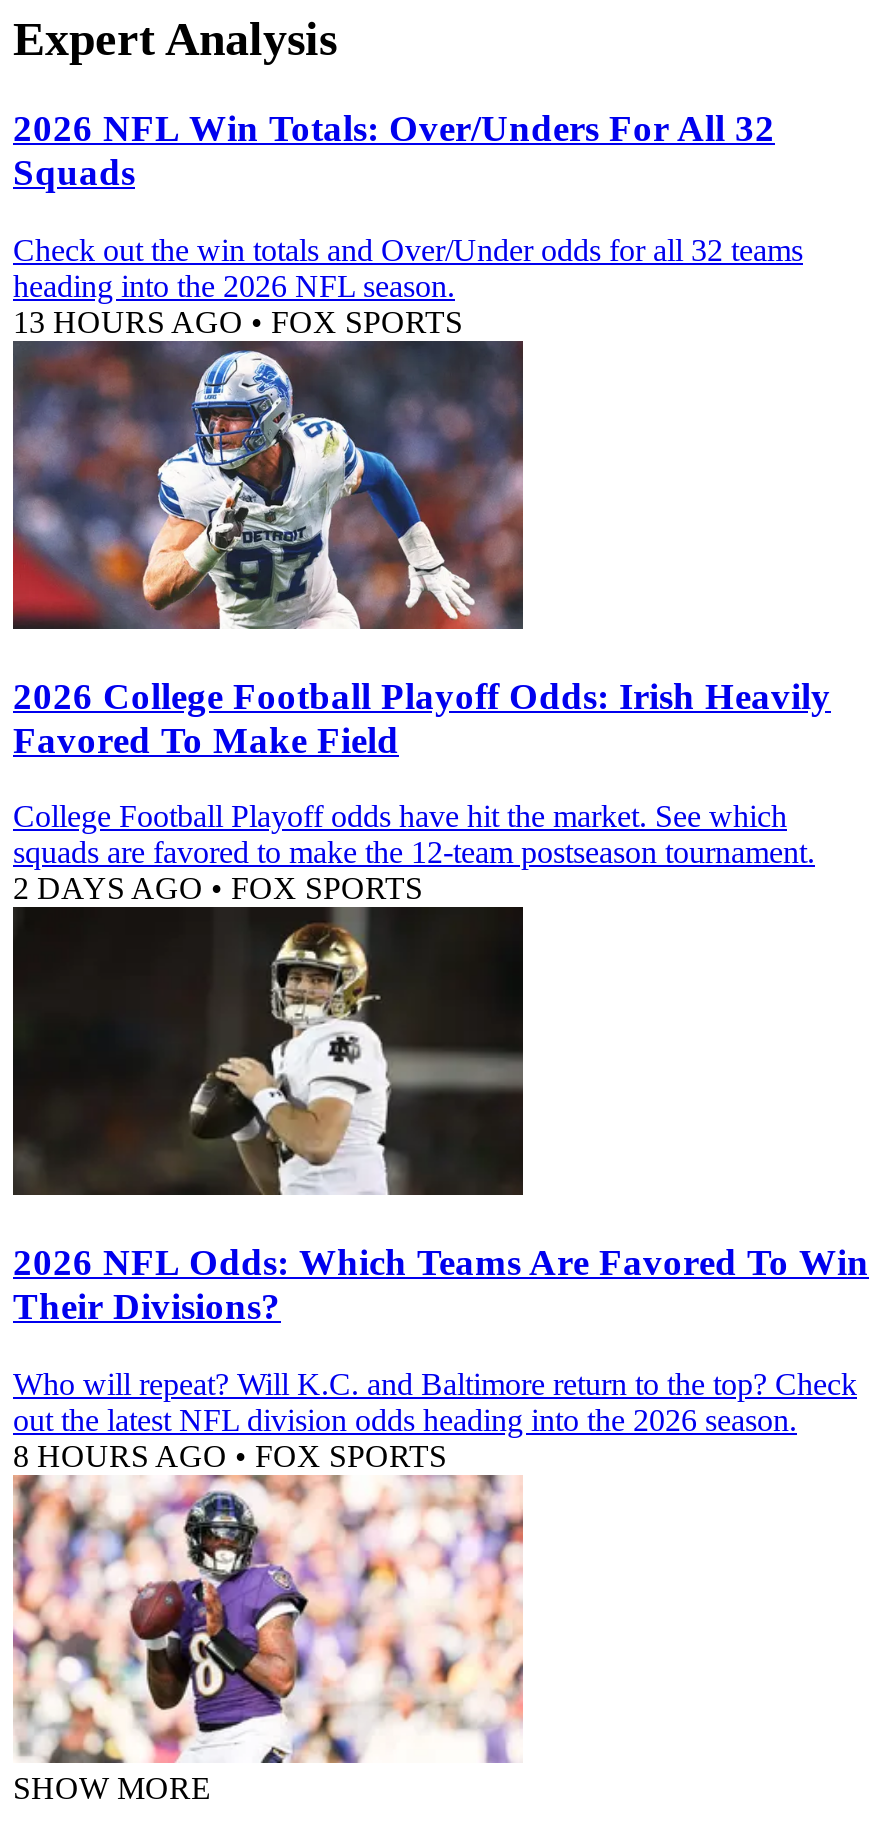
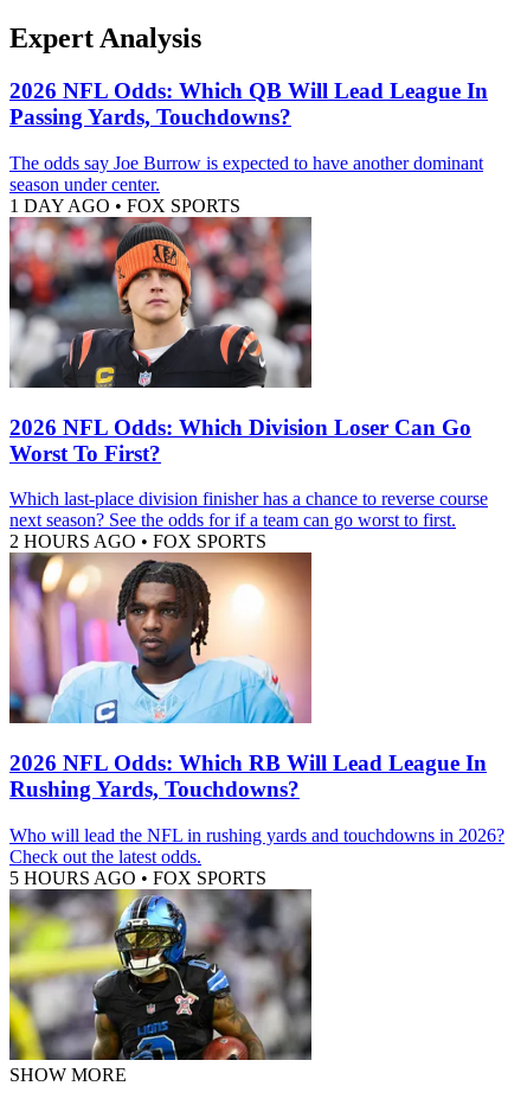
- 2026 NFL Win Totals: Over/Unders For All 32
- Squads
+ 2026 NFL Odds: Which QB Will Lead League In
+ Passing Yards, Touchdowns?

- Check out the win totals and Over/Under odds for all 32 teams
- heading into the 2026 NFL season.
- 13 HOURS AGO • FOX SPORTS
+ The odds say Joe Burrow is expected to have another dominant
+ season under center.
+ 1 DAY AGO • FOX SPORTS

- [image]
- 2026 College Football Playoff Odds: Irish Heavily
- Favored To Make Field
+ [image]
+ 2026 NFL Odds: Which Division Loser Can Go
+ Worst To First?

- [image]
- College Football Playoff odds have hit the market. See which
- squads are favored to make the 12-team postseason tournament.
- 2 DAYS AGO • FOX SPORTS
+ [image]
+ Which last-place division finisher has a chance to reverse course
+ next season? See the odds for if a team can go worst to first.
+ 2 HOURS AGO • FOX SPORTS

- 2026 NFL Odds: Which Teams Are Favored To Win
- Their Divisions?
+ 2026 NFL Odds: Which RB Will Lead League In
+ Rushing Yards, Touchdowns?

- Who will repeat? Will K.C. and Baltimore return to the top? Check
- out the latest NFL division odds heading into the 2026 season.
- 8 HOURS AGO • FOX SPORTS
+ Who will lead the NFL in rushing yards and touchdowns in 2026?
+ Check out the latest odds.
+ 5 HOURS AGO • FOX SPORTS

- [image]
+ [image]
